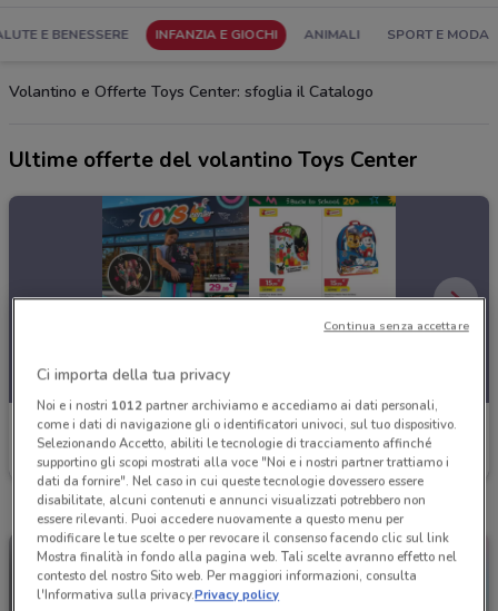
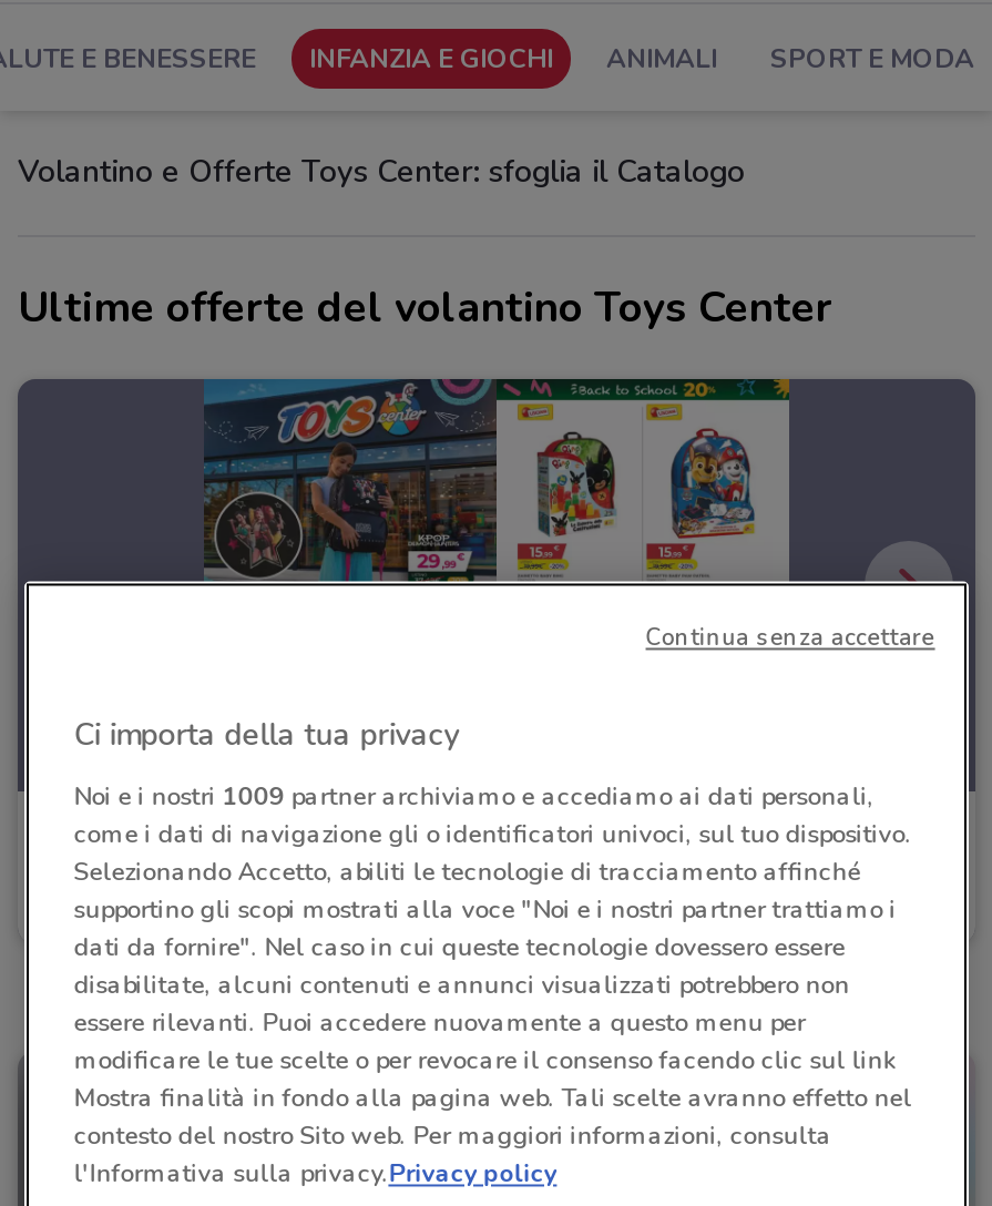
- Noi e i nostri 1012 partner archiviamo e accediamo ai dati personali,
+ Noi e i nostri 1009 partner archiviamo e accediamo ai dati personali,
